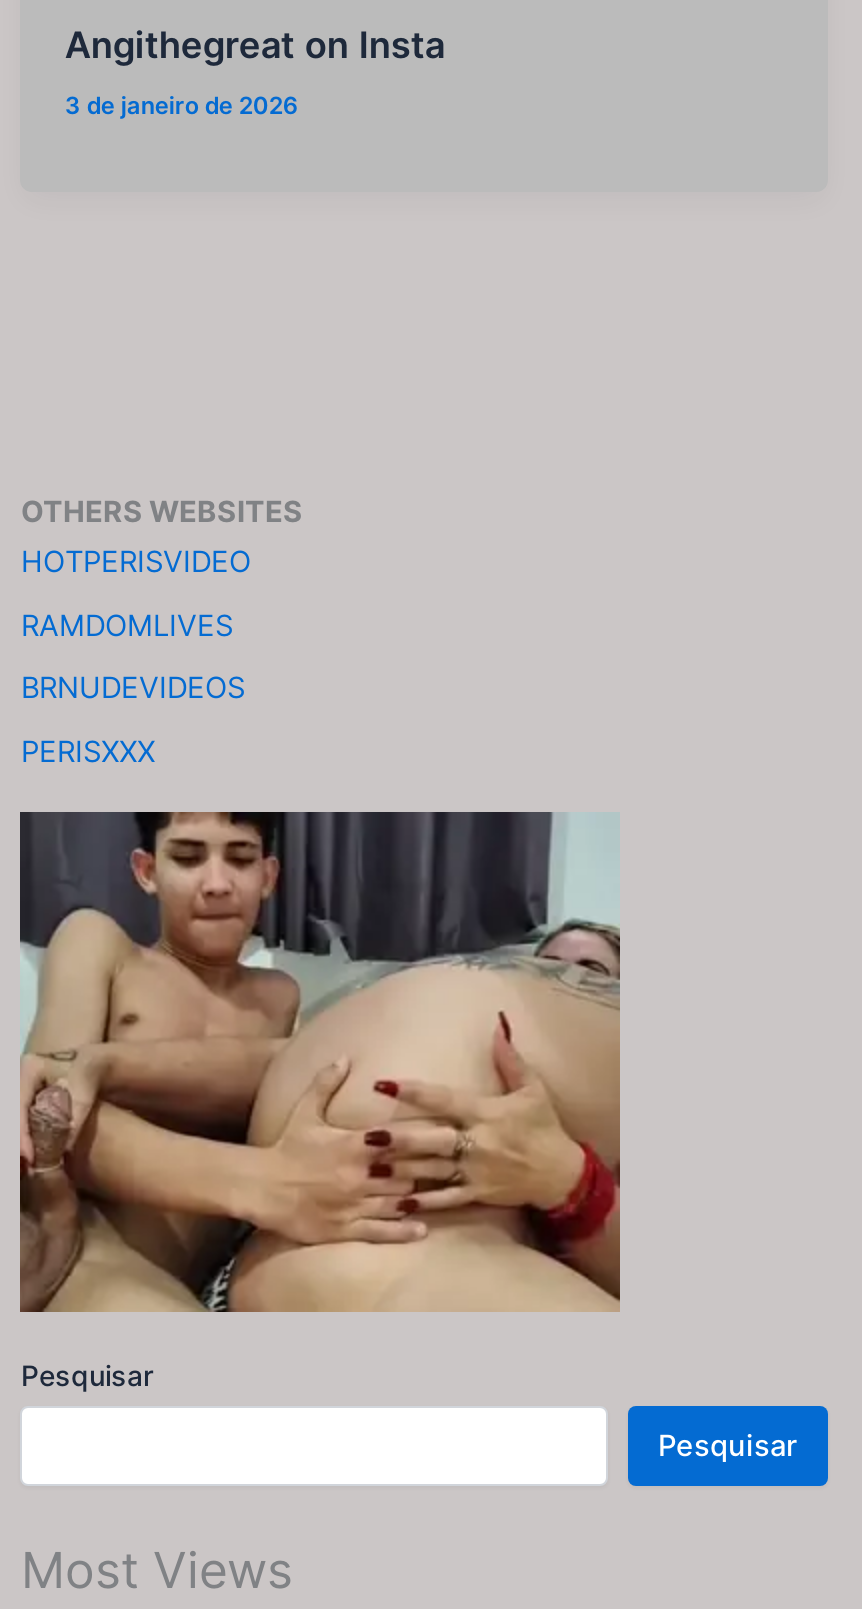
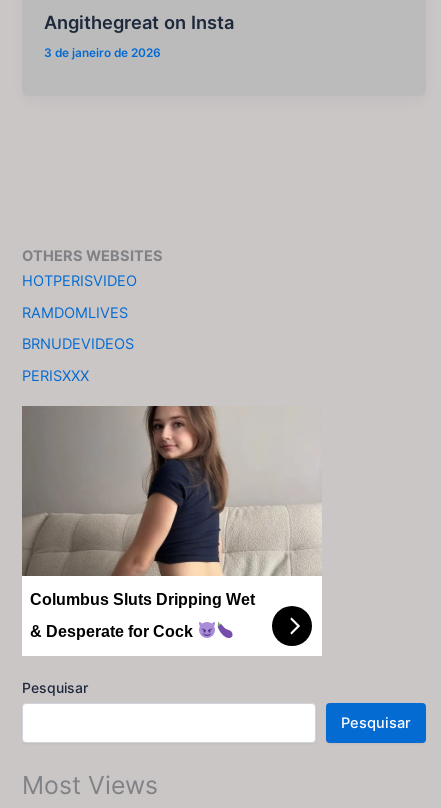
+ Columbus Sluts Dripping Wet
+ & Desperate for Cock

- [image]
+ [image]
